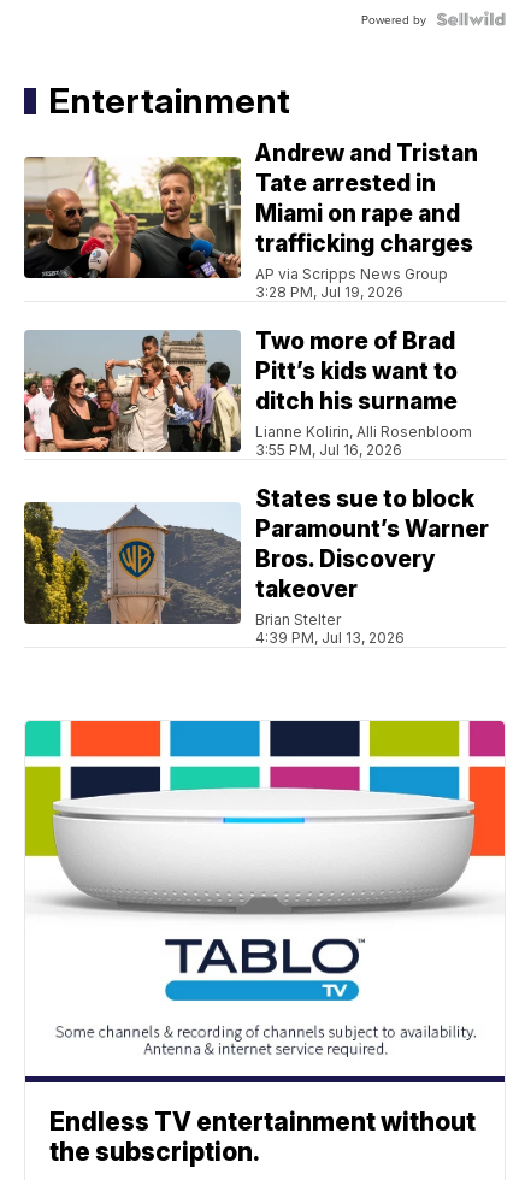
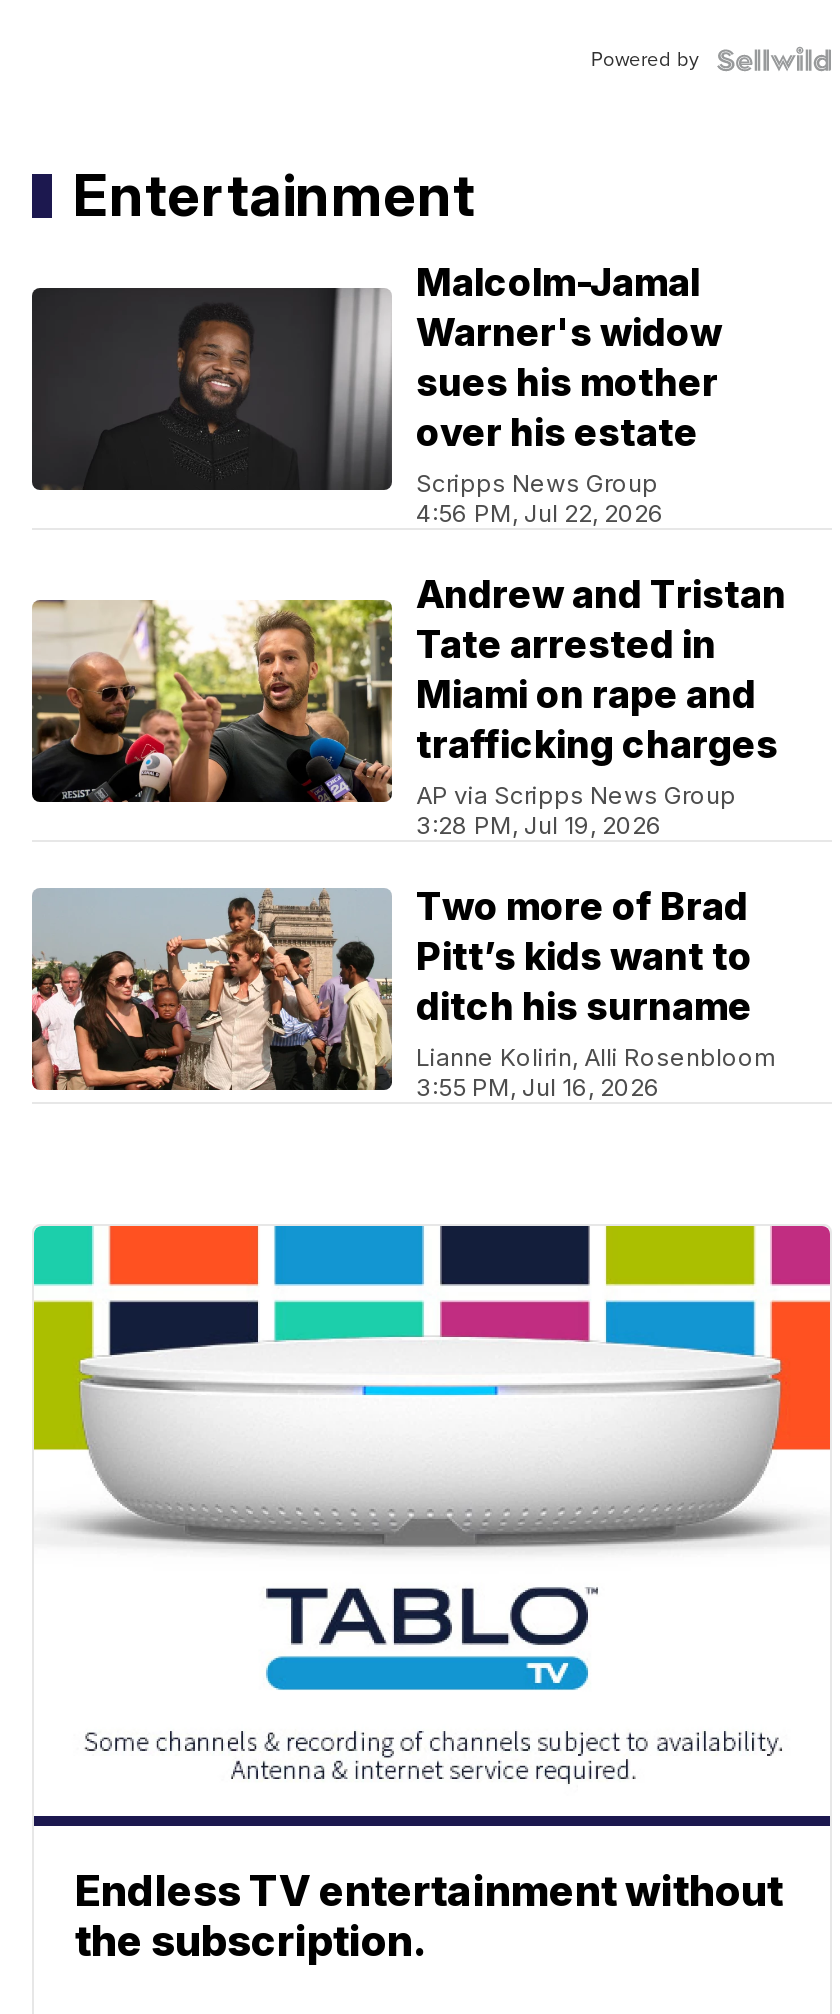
+ [image]
+ Malcolm-Jamal
+ Warner's widow
+ sues his mother
+ over his estate
+ Scripps News Group
+ 4:56 PM, Jul 22, 2026

moved down: [image] | Andrew and Tristan | Tate arrested in | ... | Lianne Kolirin, Alli Rosenbloom | 3:55 PM, Jul 16, 2026

- [image]
- States sue to block
- Paramount’s Warner
- Bros. Discovery
- takeover
- Brian Stelter
- 4:39 PM, Jul 13, 2026
